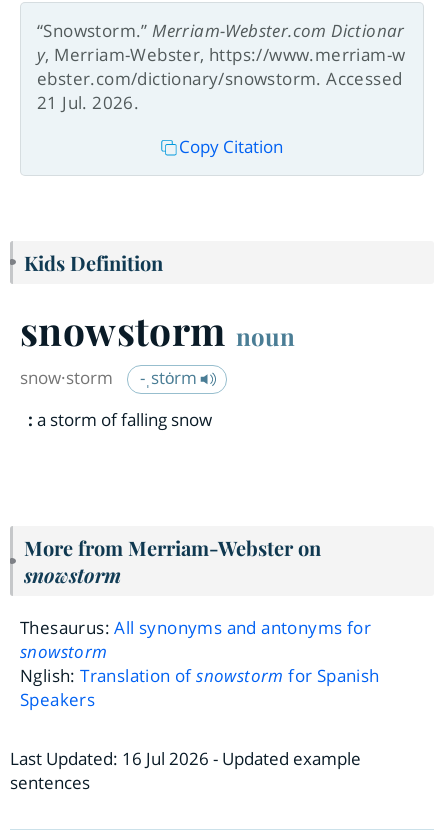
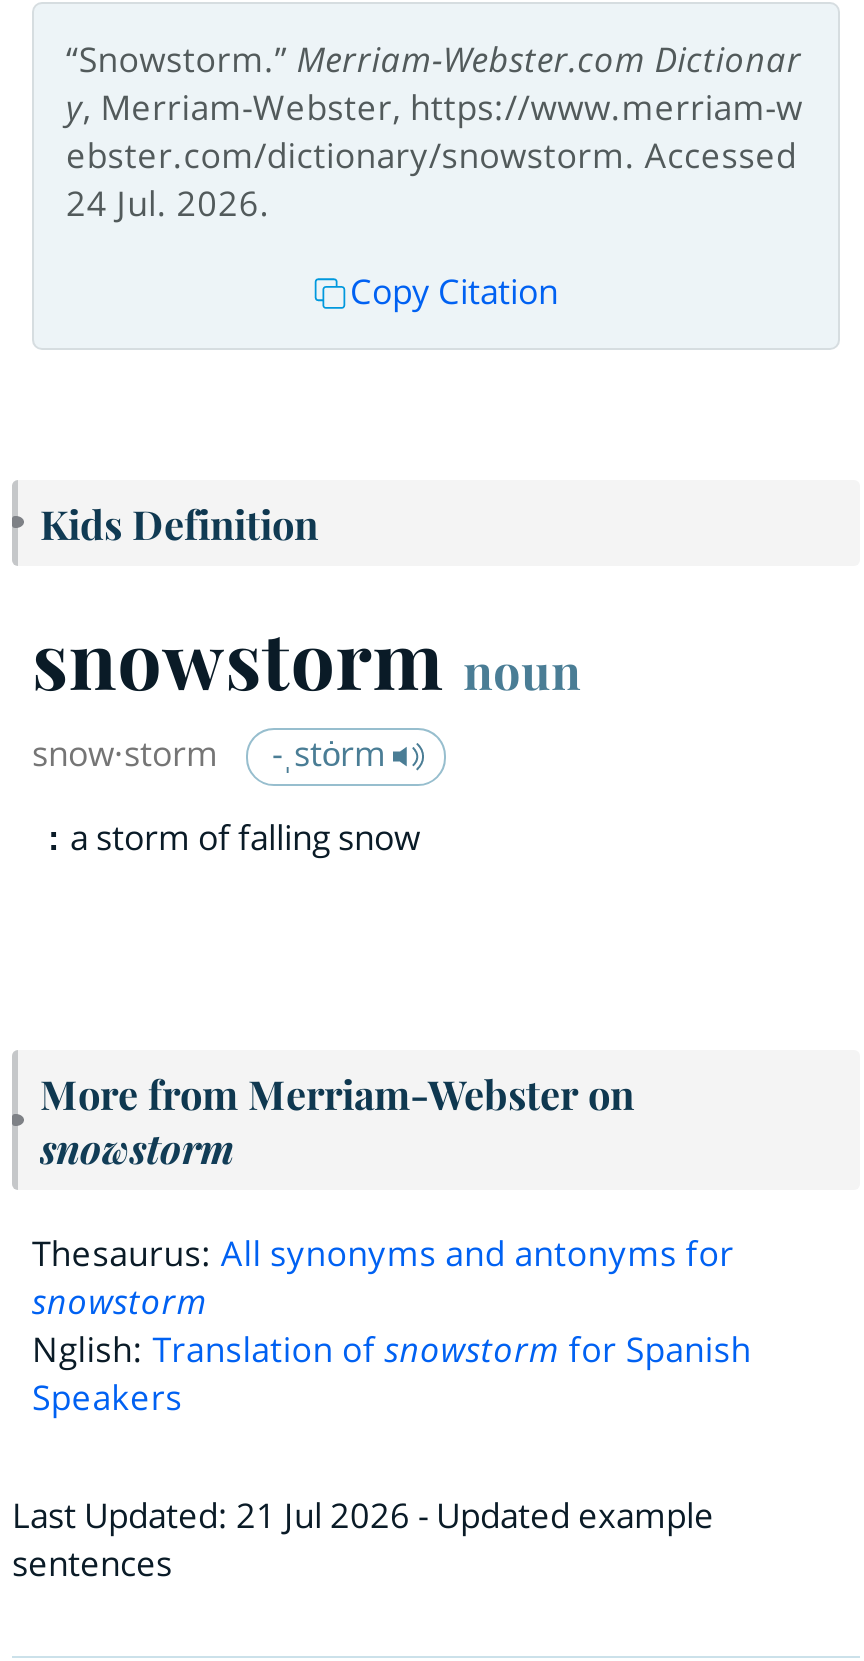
- 21 Jul. 2026.
+ 24 Jul. 2026.

- Last Updated: 16 Jul 2026 - Updated example
+ Last Updated: 21 Jul 2026 - Updated example
